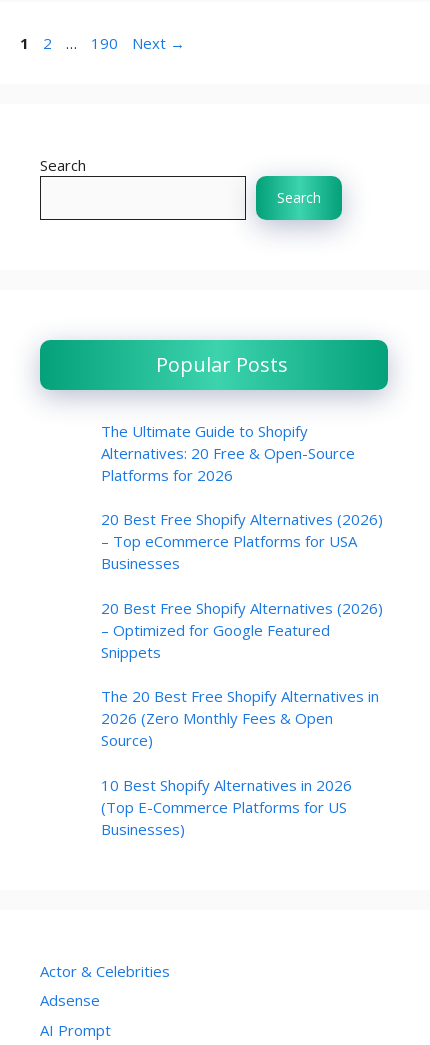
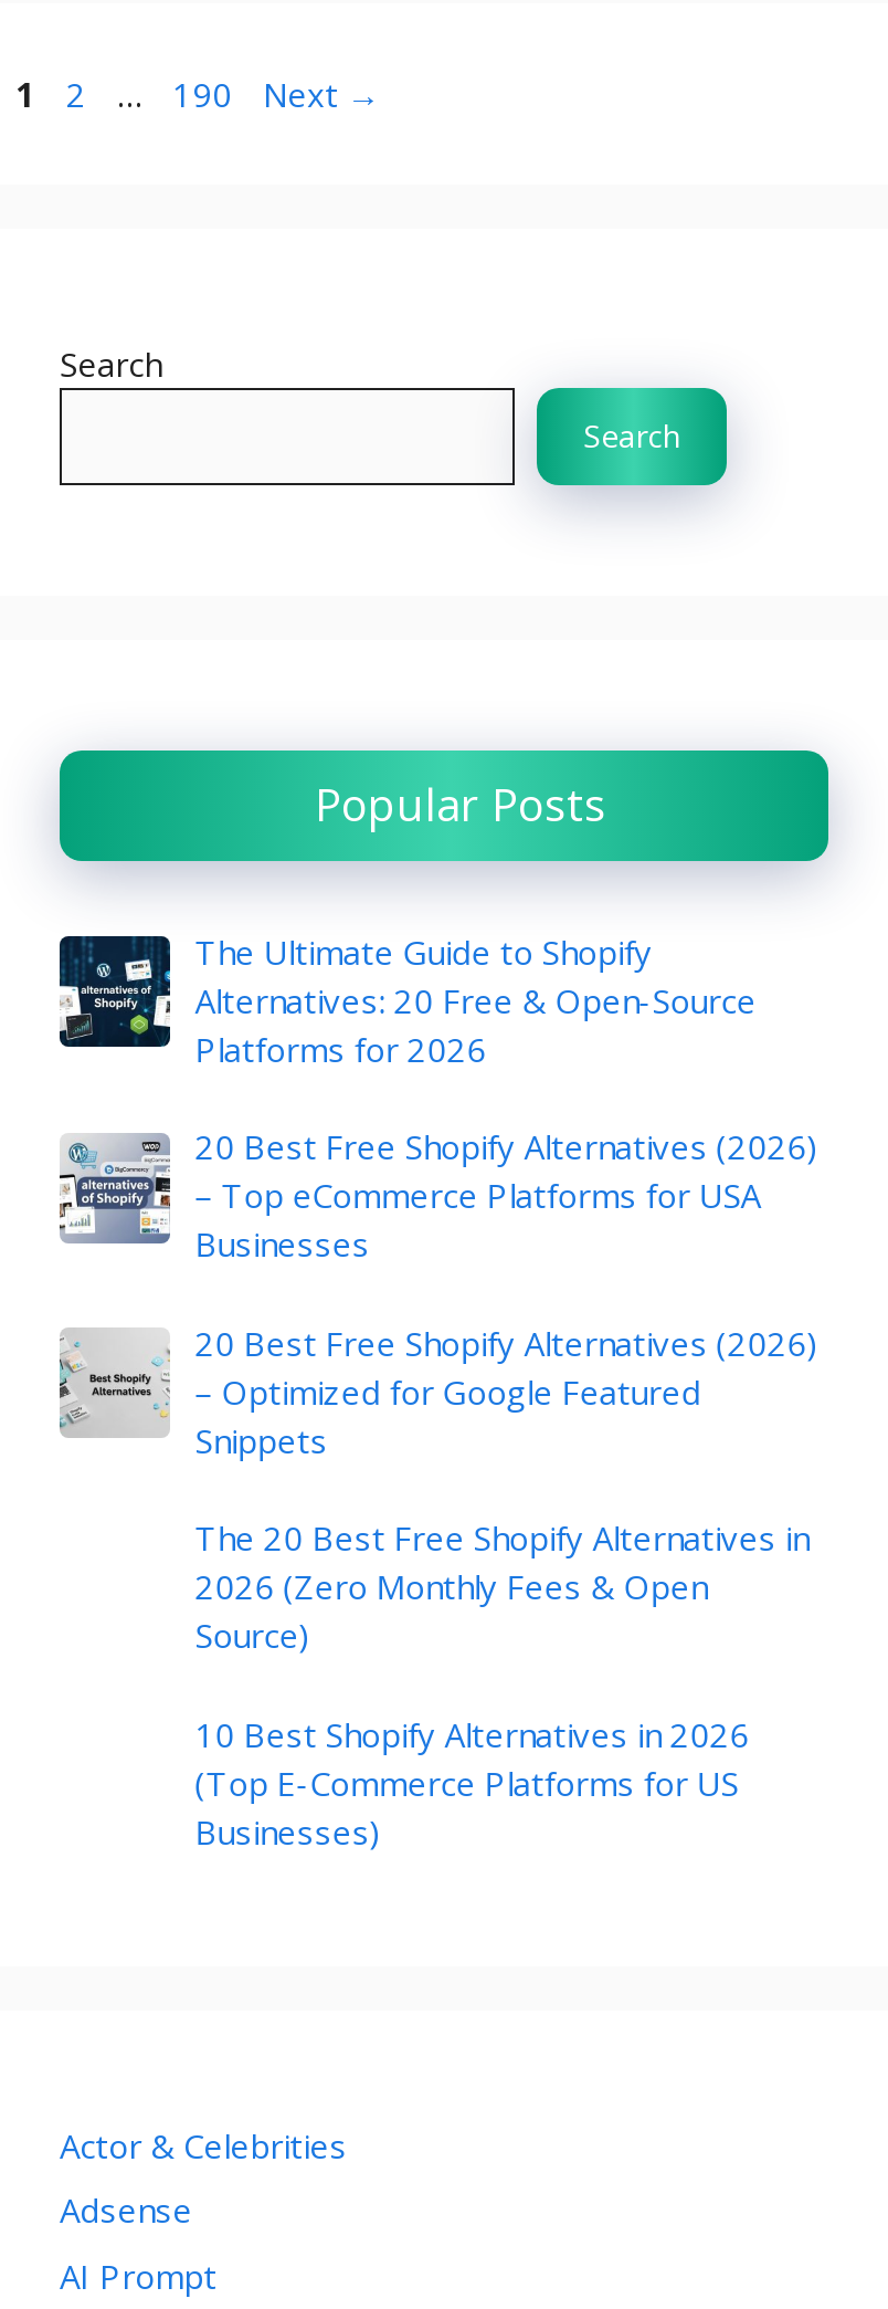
+ [image]

+ [image]

+ [image]
